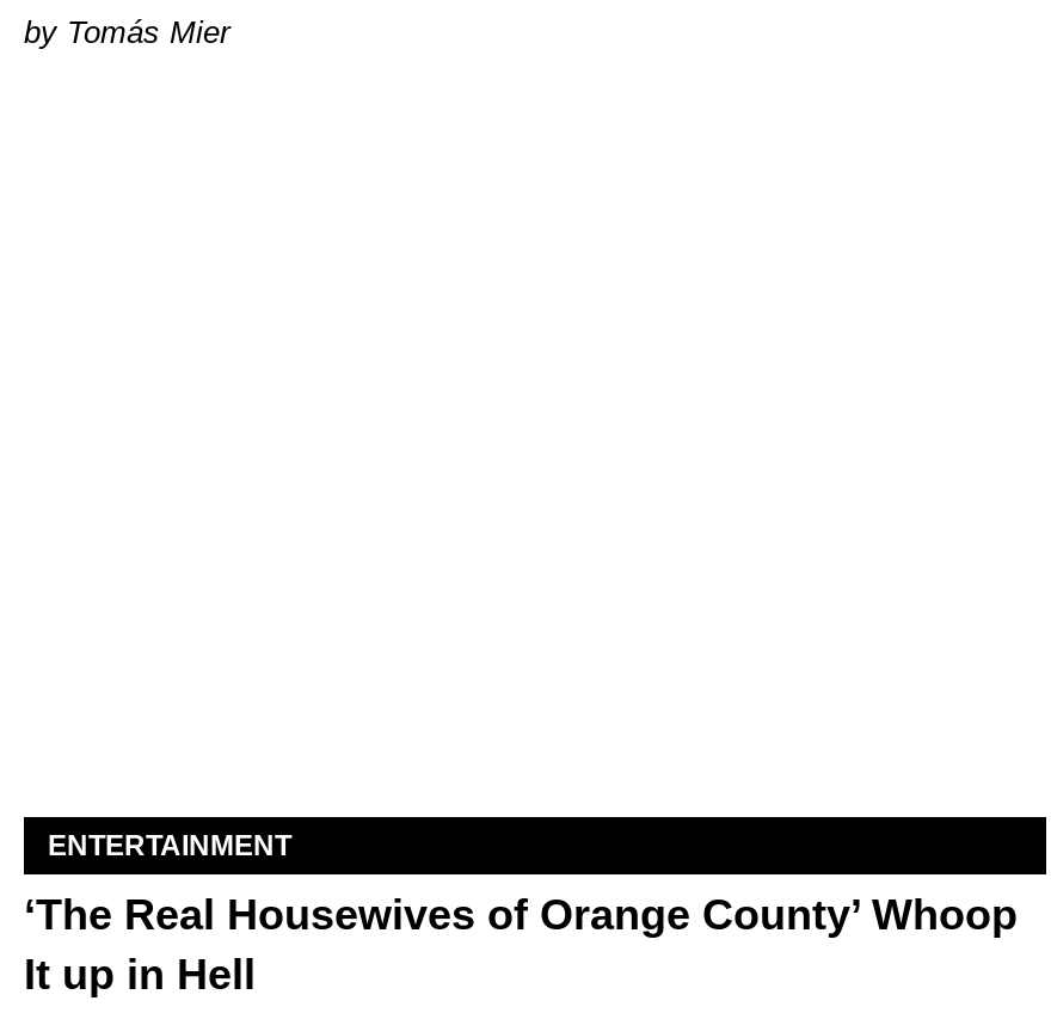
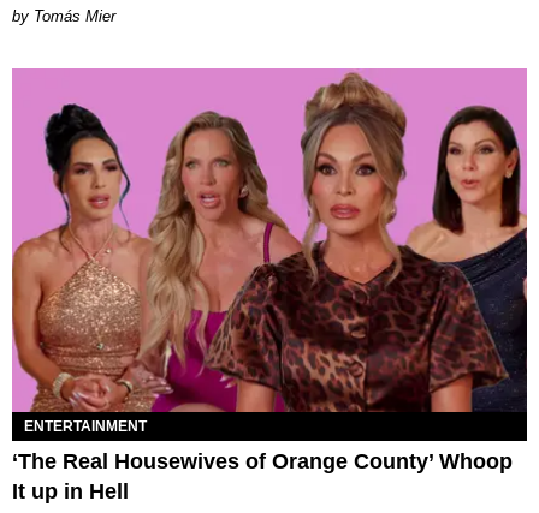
+ [image]
